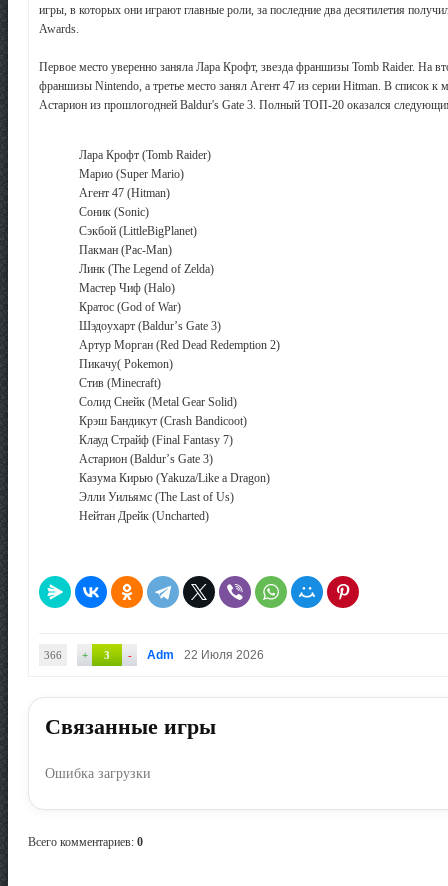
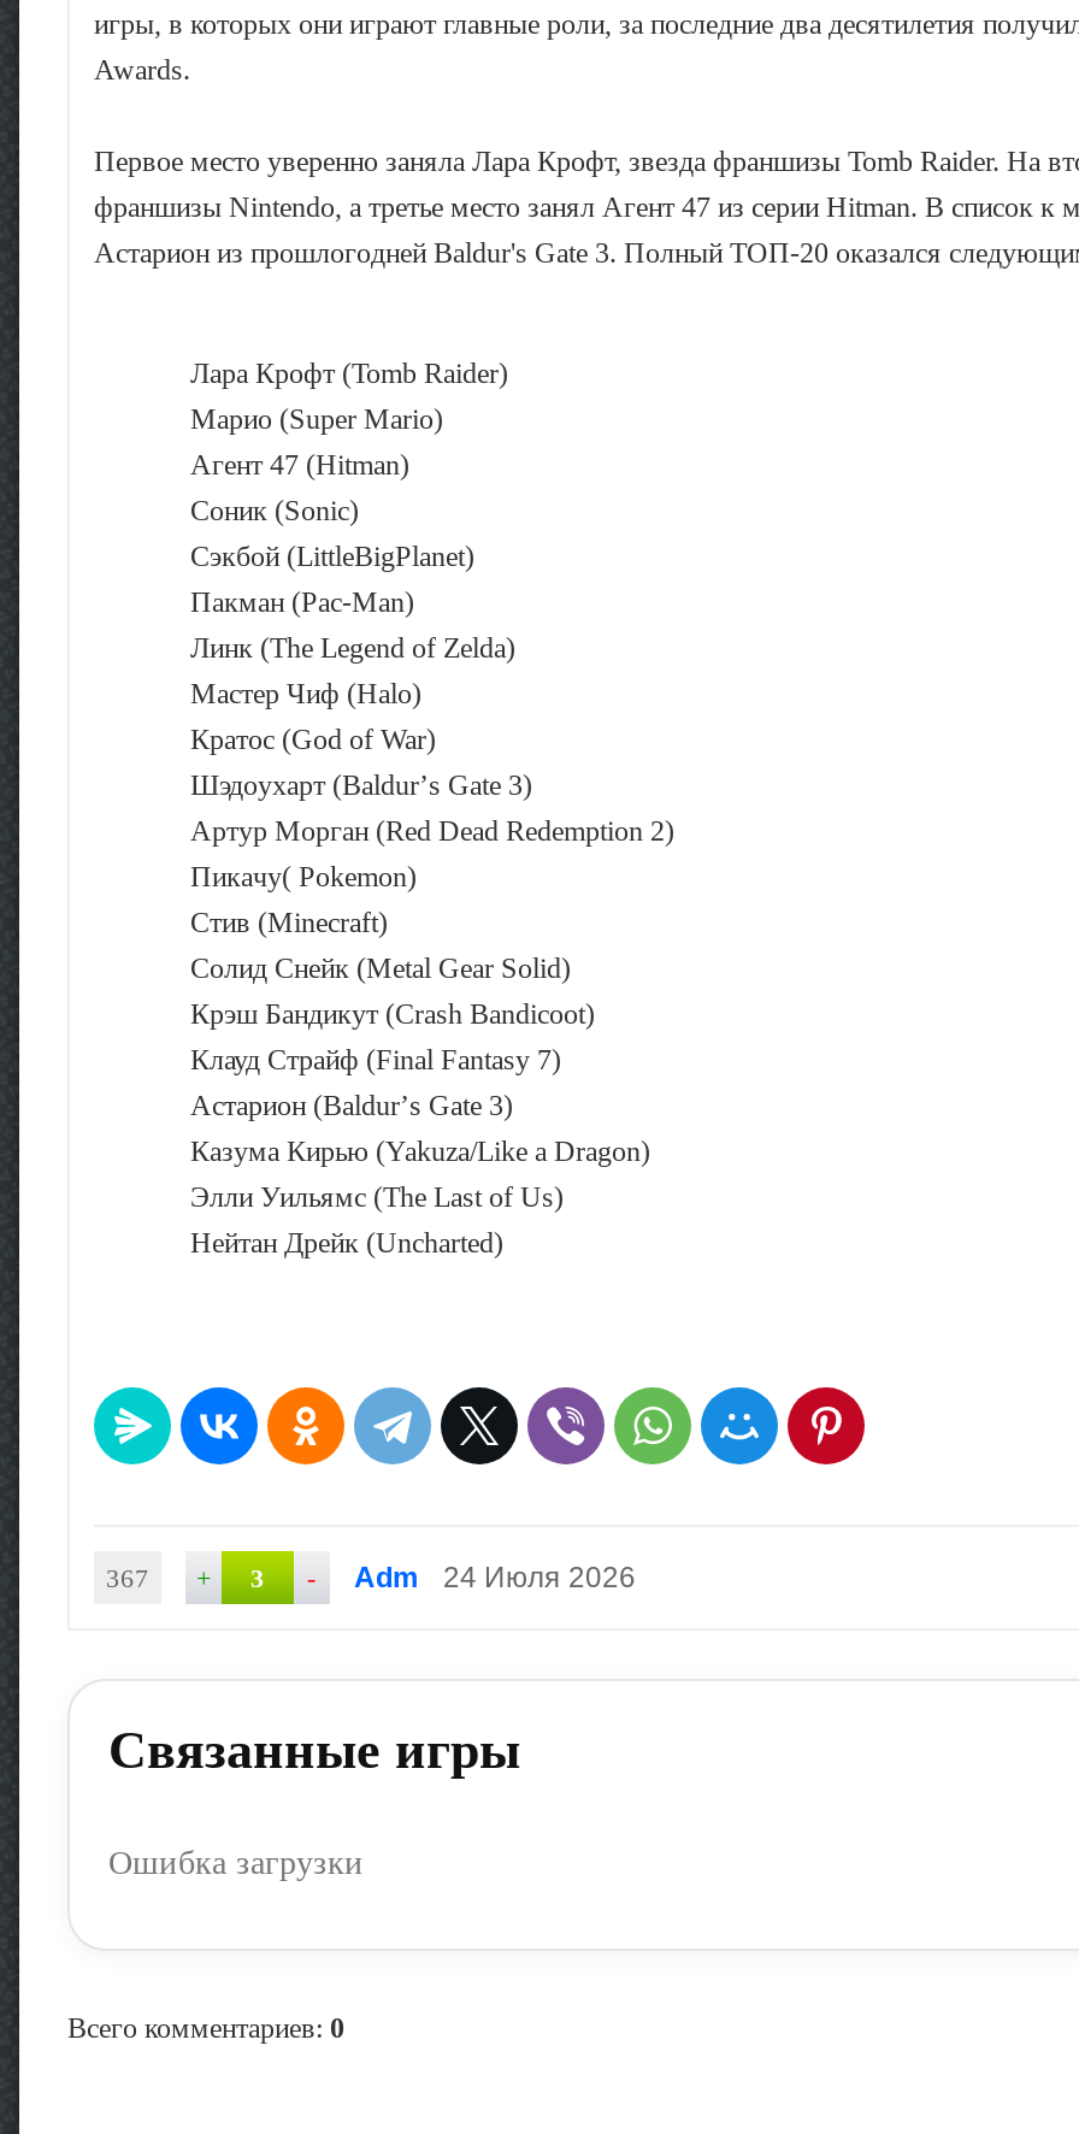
- 366
+ 367

- 22 Июля 2026
+ 24 Июля 2026
